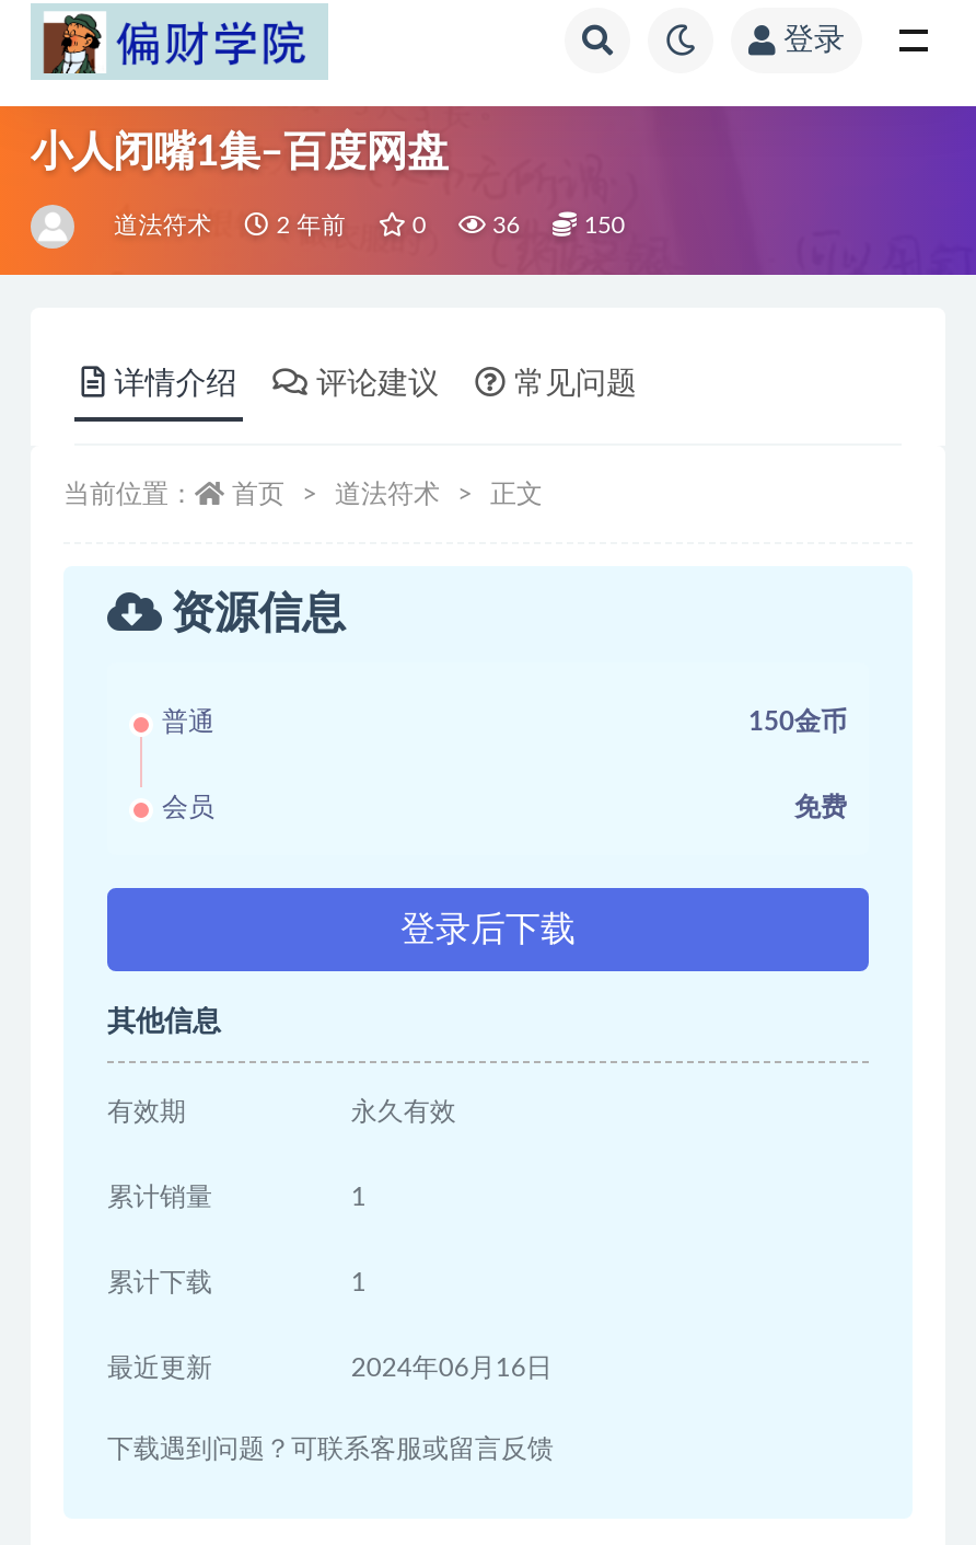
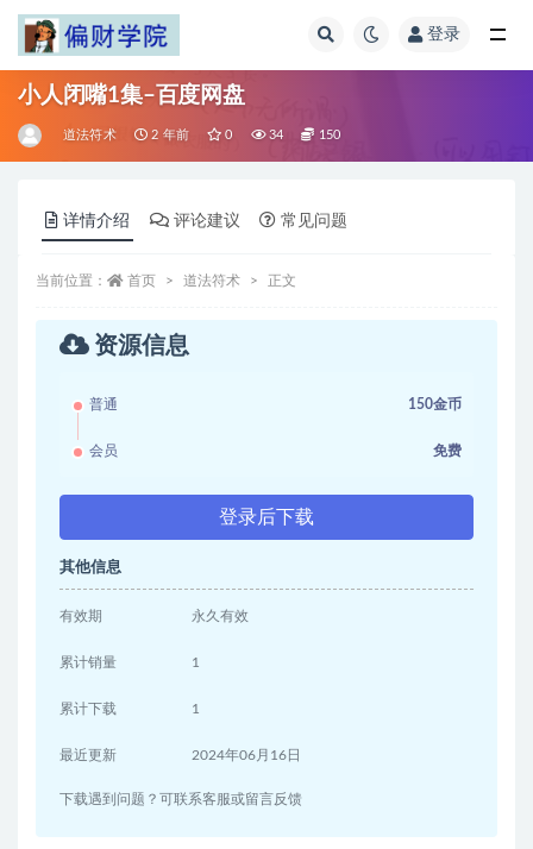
- 36
+ 34
